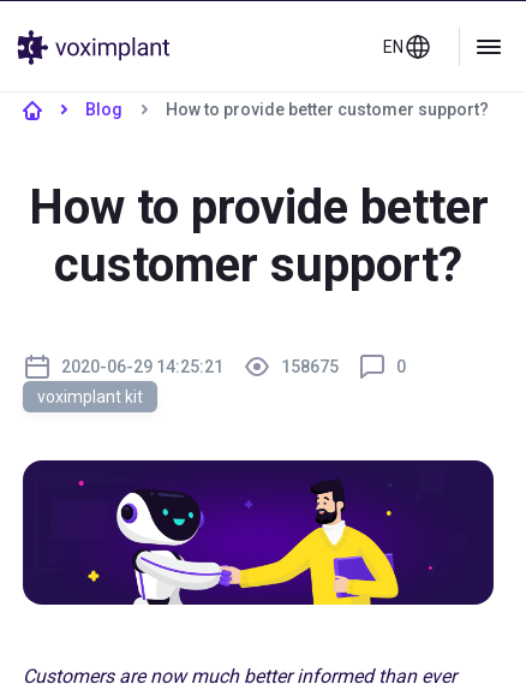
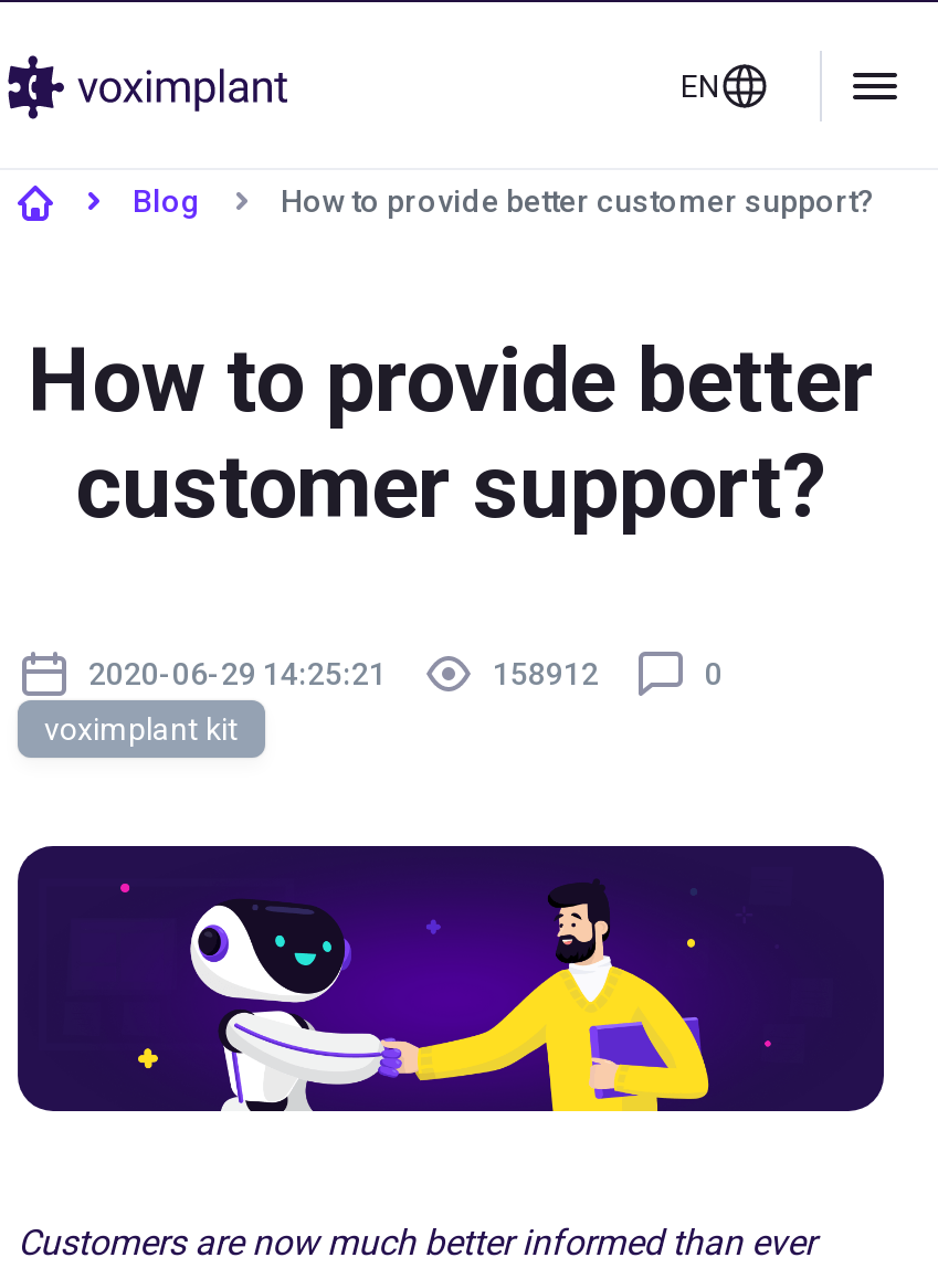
- 158675
+ 158912
